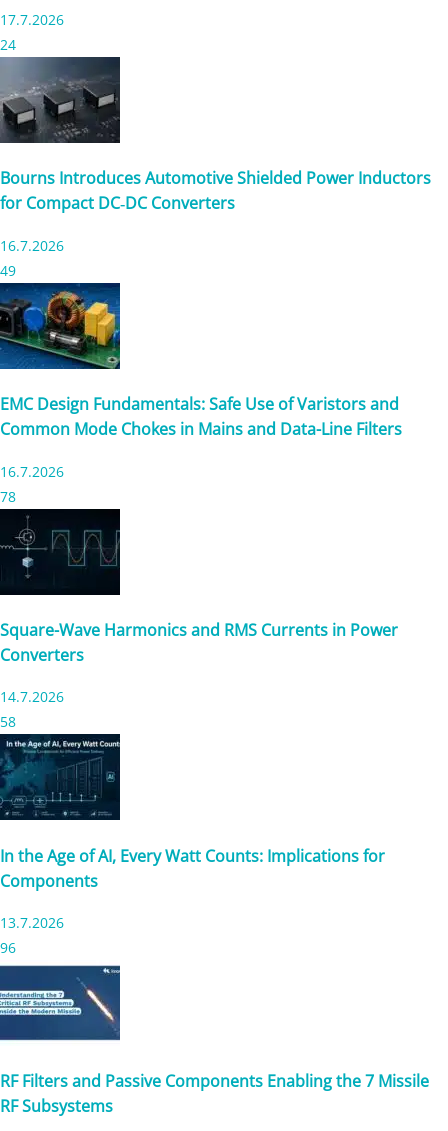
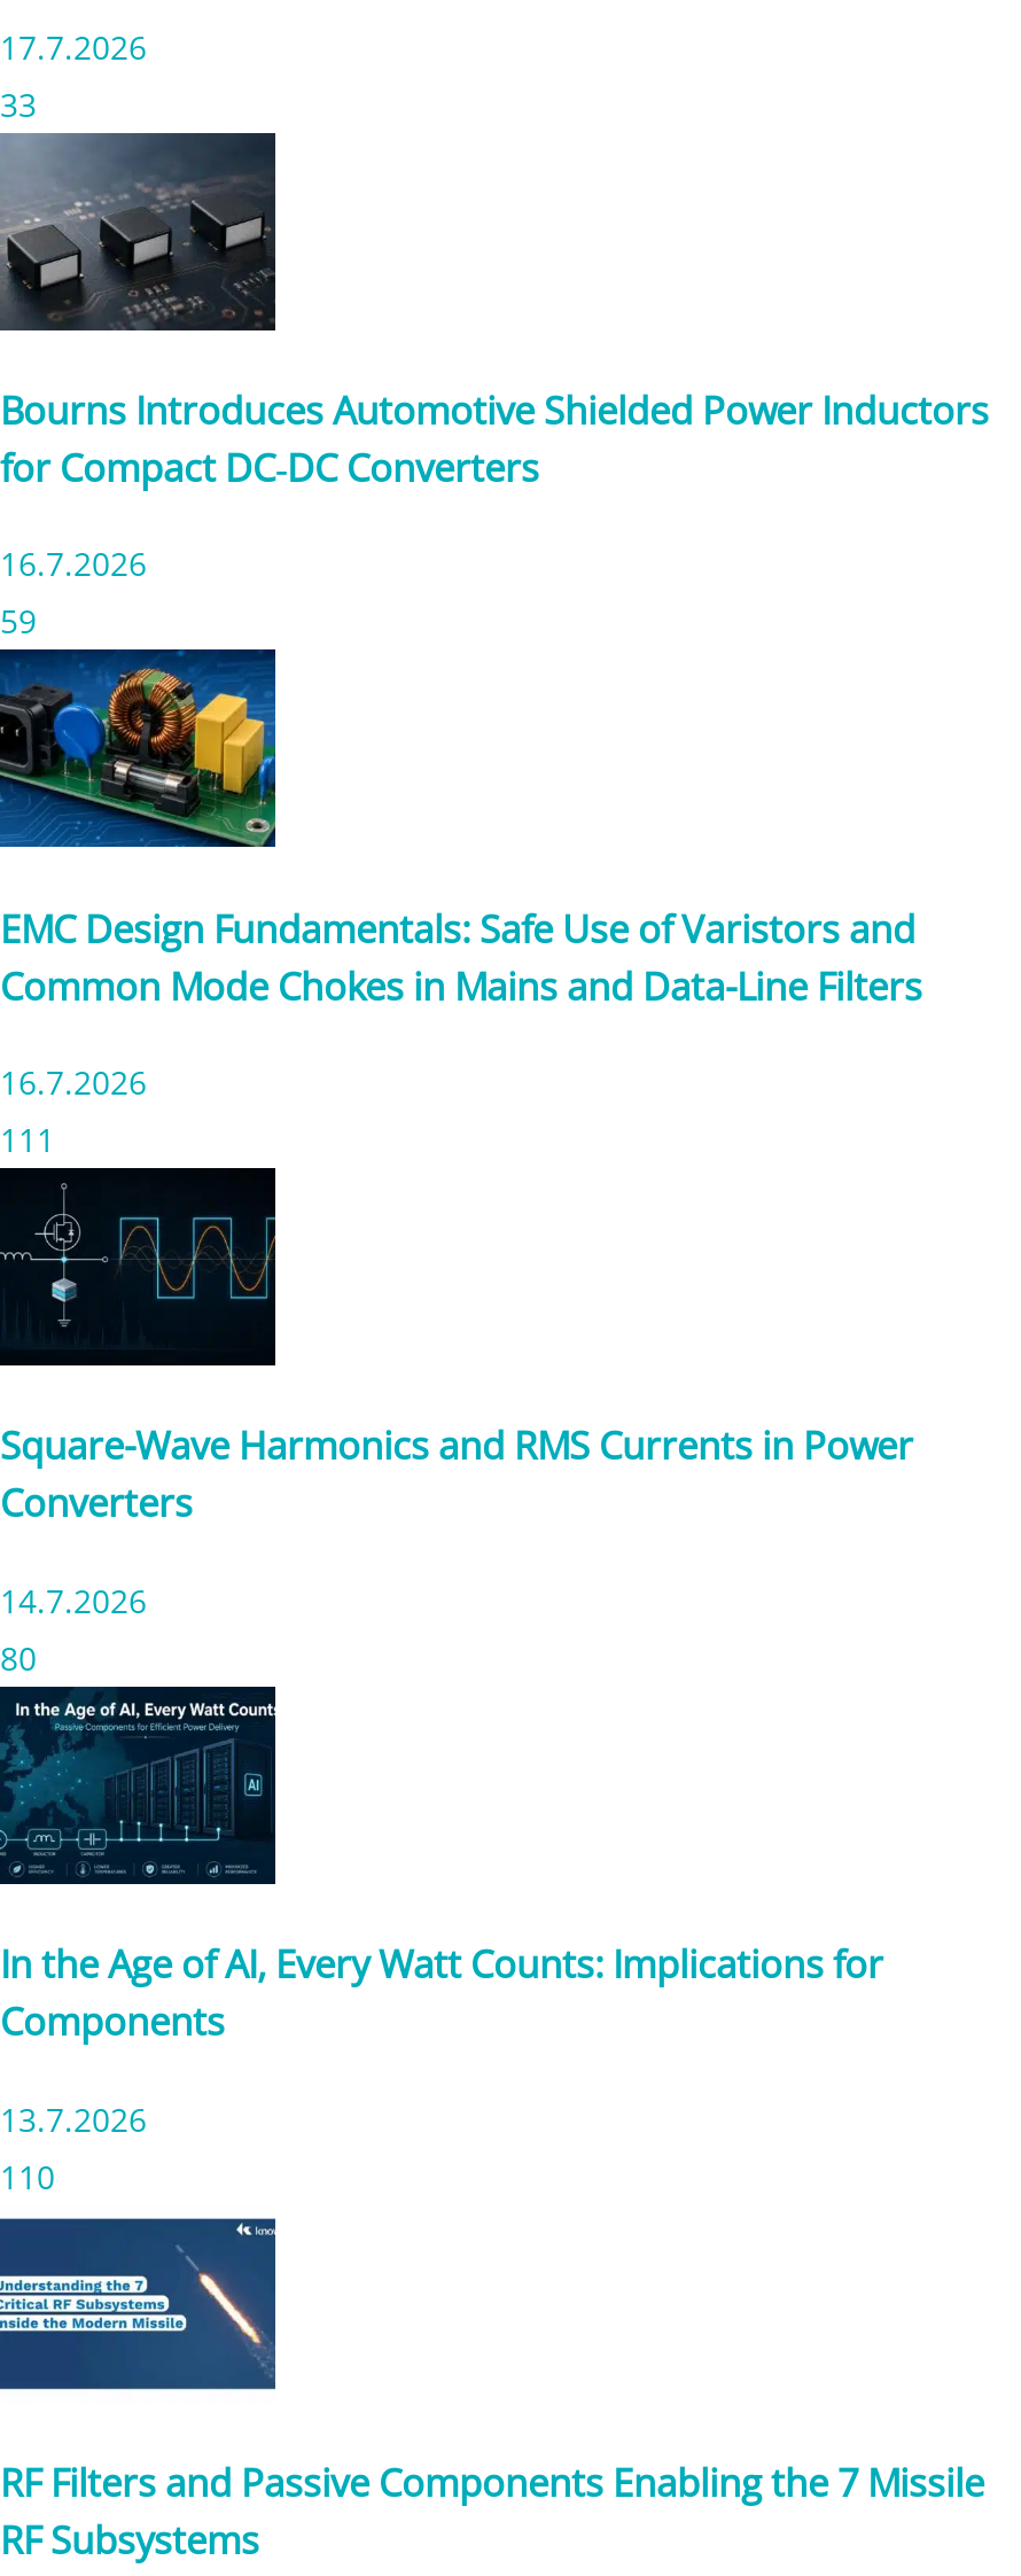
- 24
+ 33

- 49
+ 59

- 78
+ 111

- 58
+ 80

- 96
+ 110
